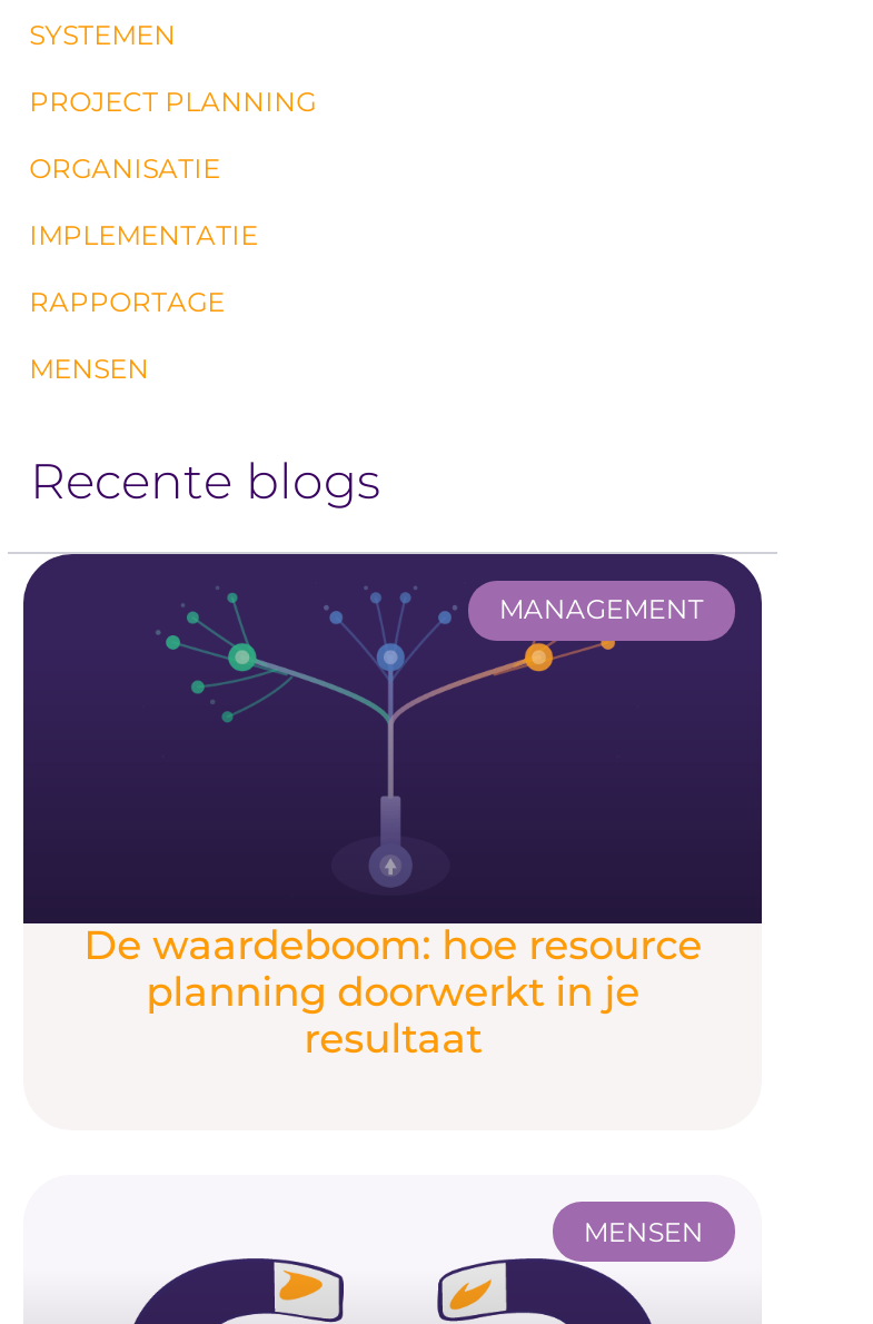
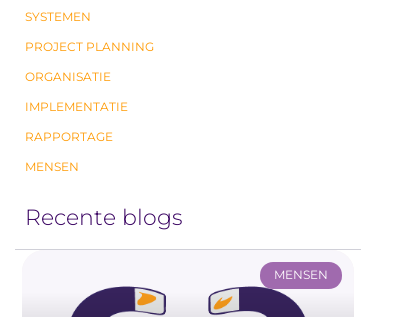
- [image]
- MANAGEMENT

- De waardeboom: hoe resource
- planning doorwerkt in je
- resultaat
